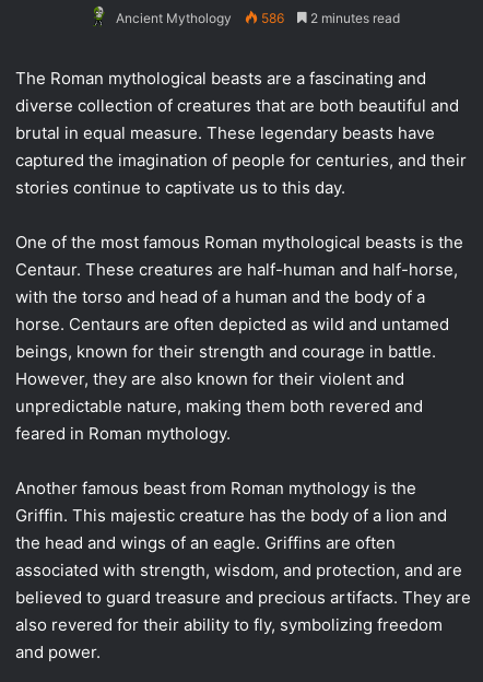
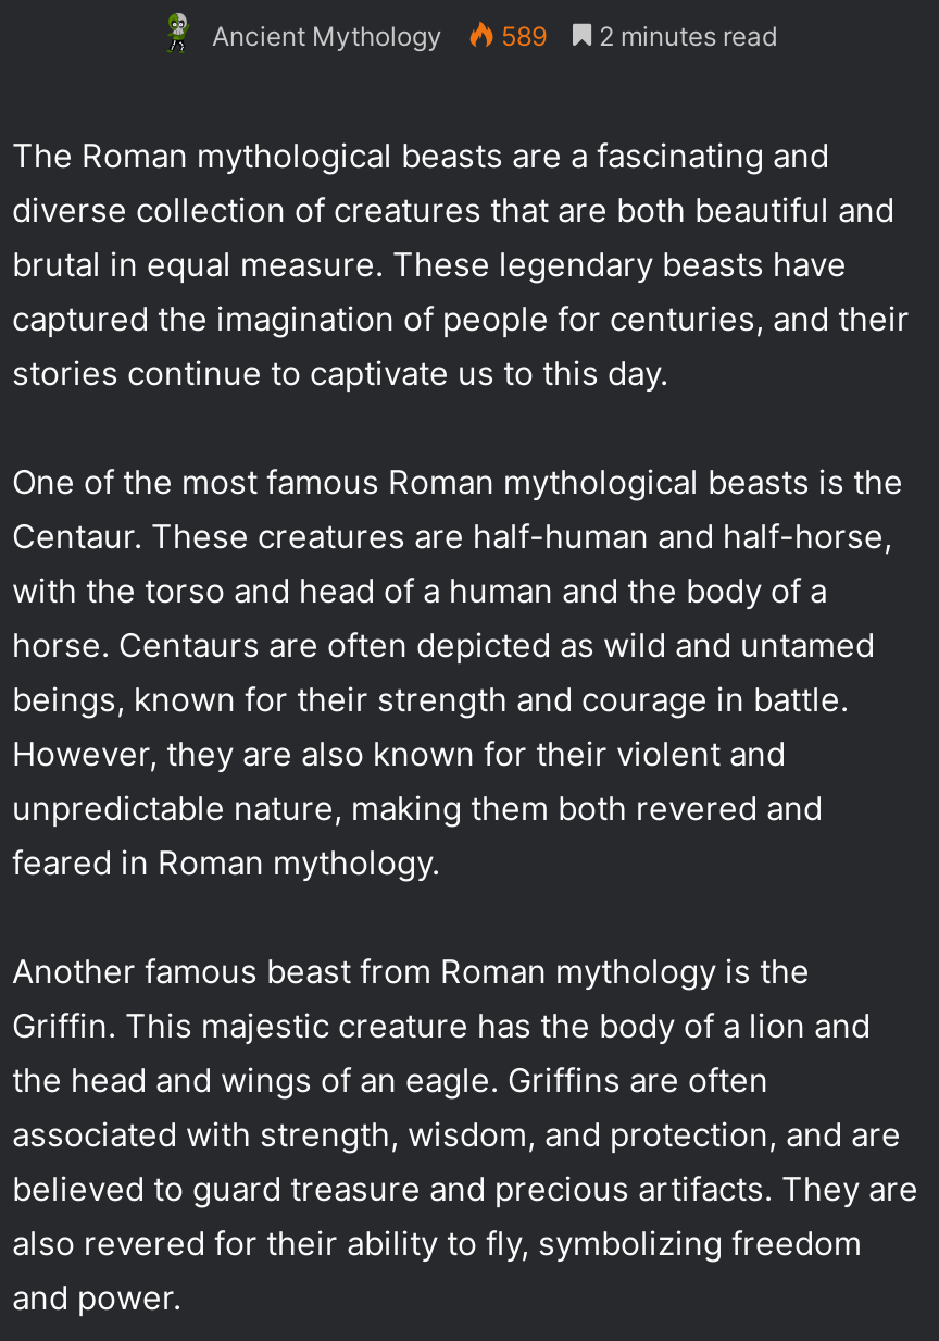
- Ancient Mythology 586 2 minutes read
+ Ancient Mythology 589 2 minutes read
